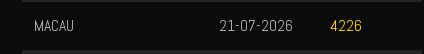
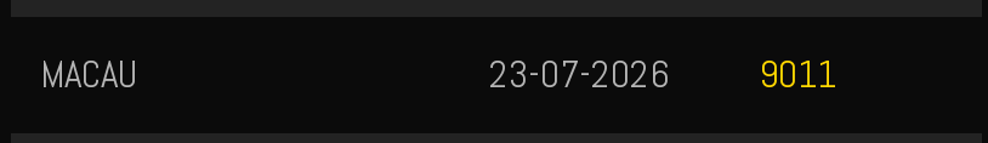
- 21-07-2026
+ 23-07-2026

- 4226
+ 9011
